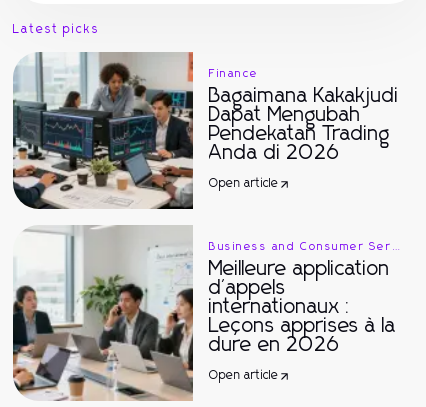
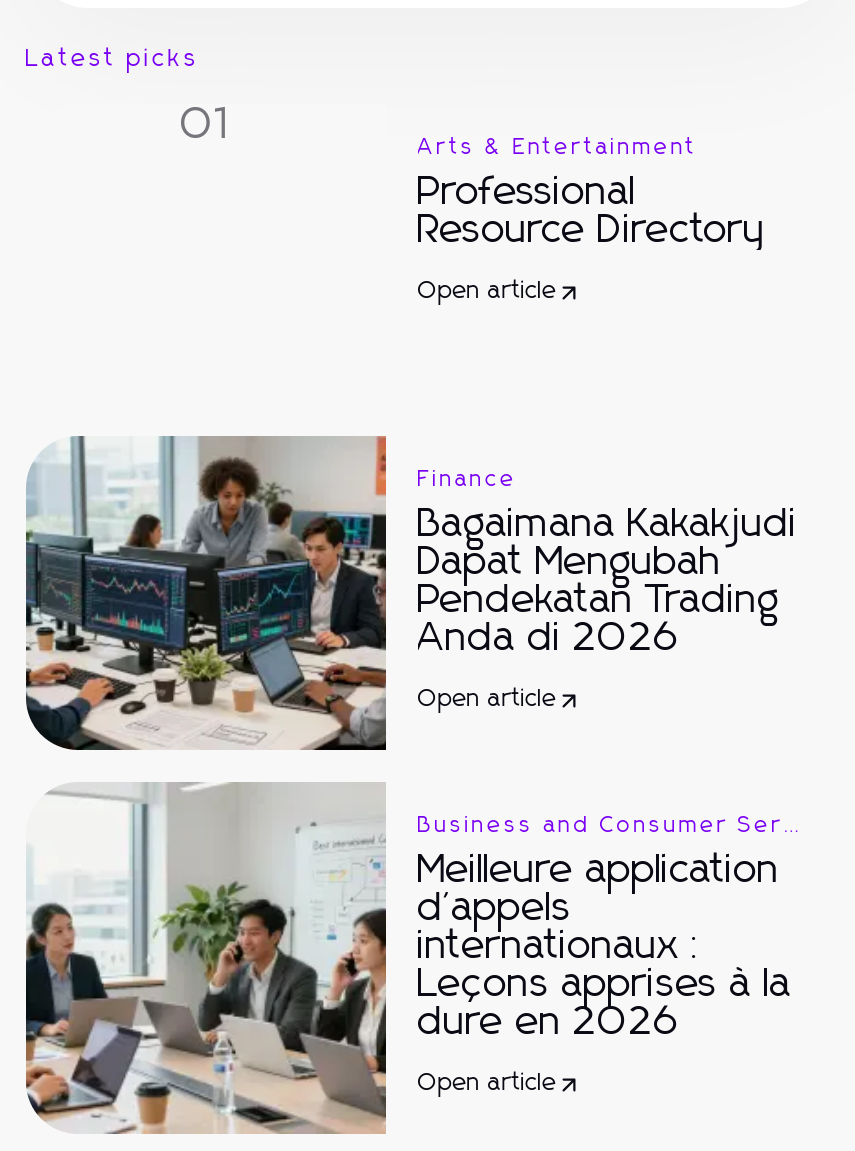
+ 01
+ Arts & Entertainment
+ Professional
+ Resource Directory
+ Open article
